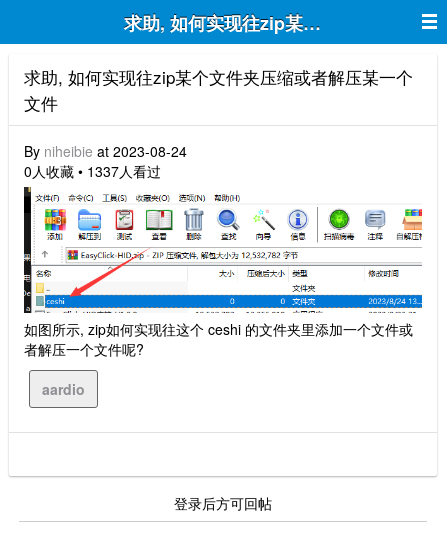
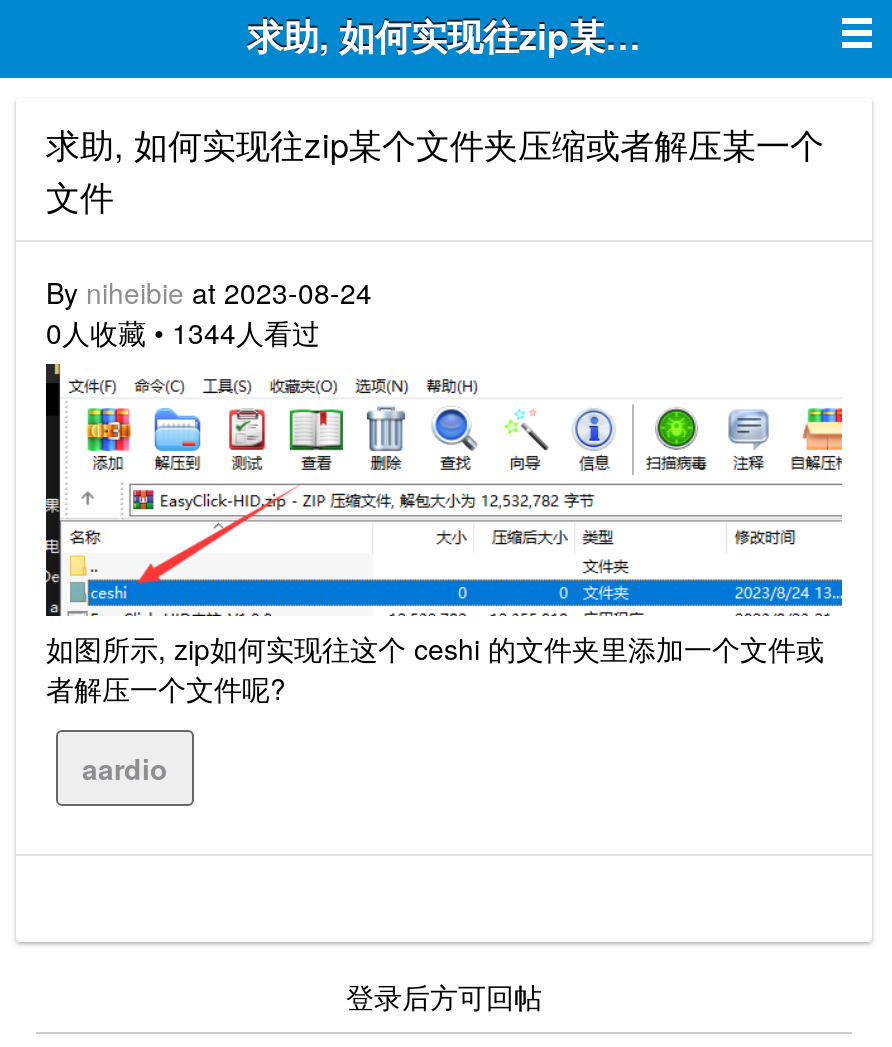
- 0人收藏 • 1337人看过
+ 0人收藏 • 1344人看过
